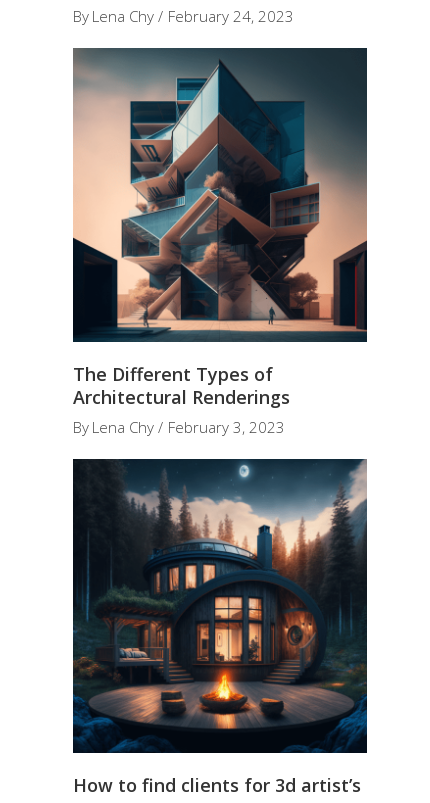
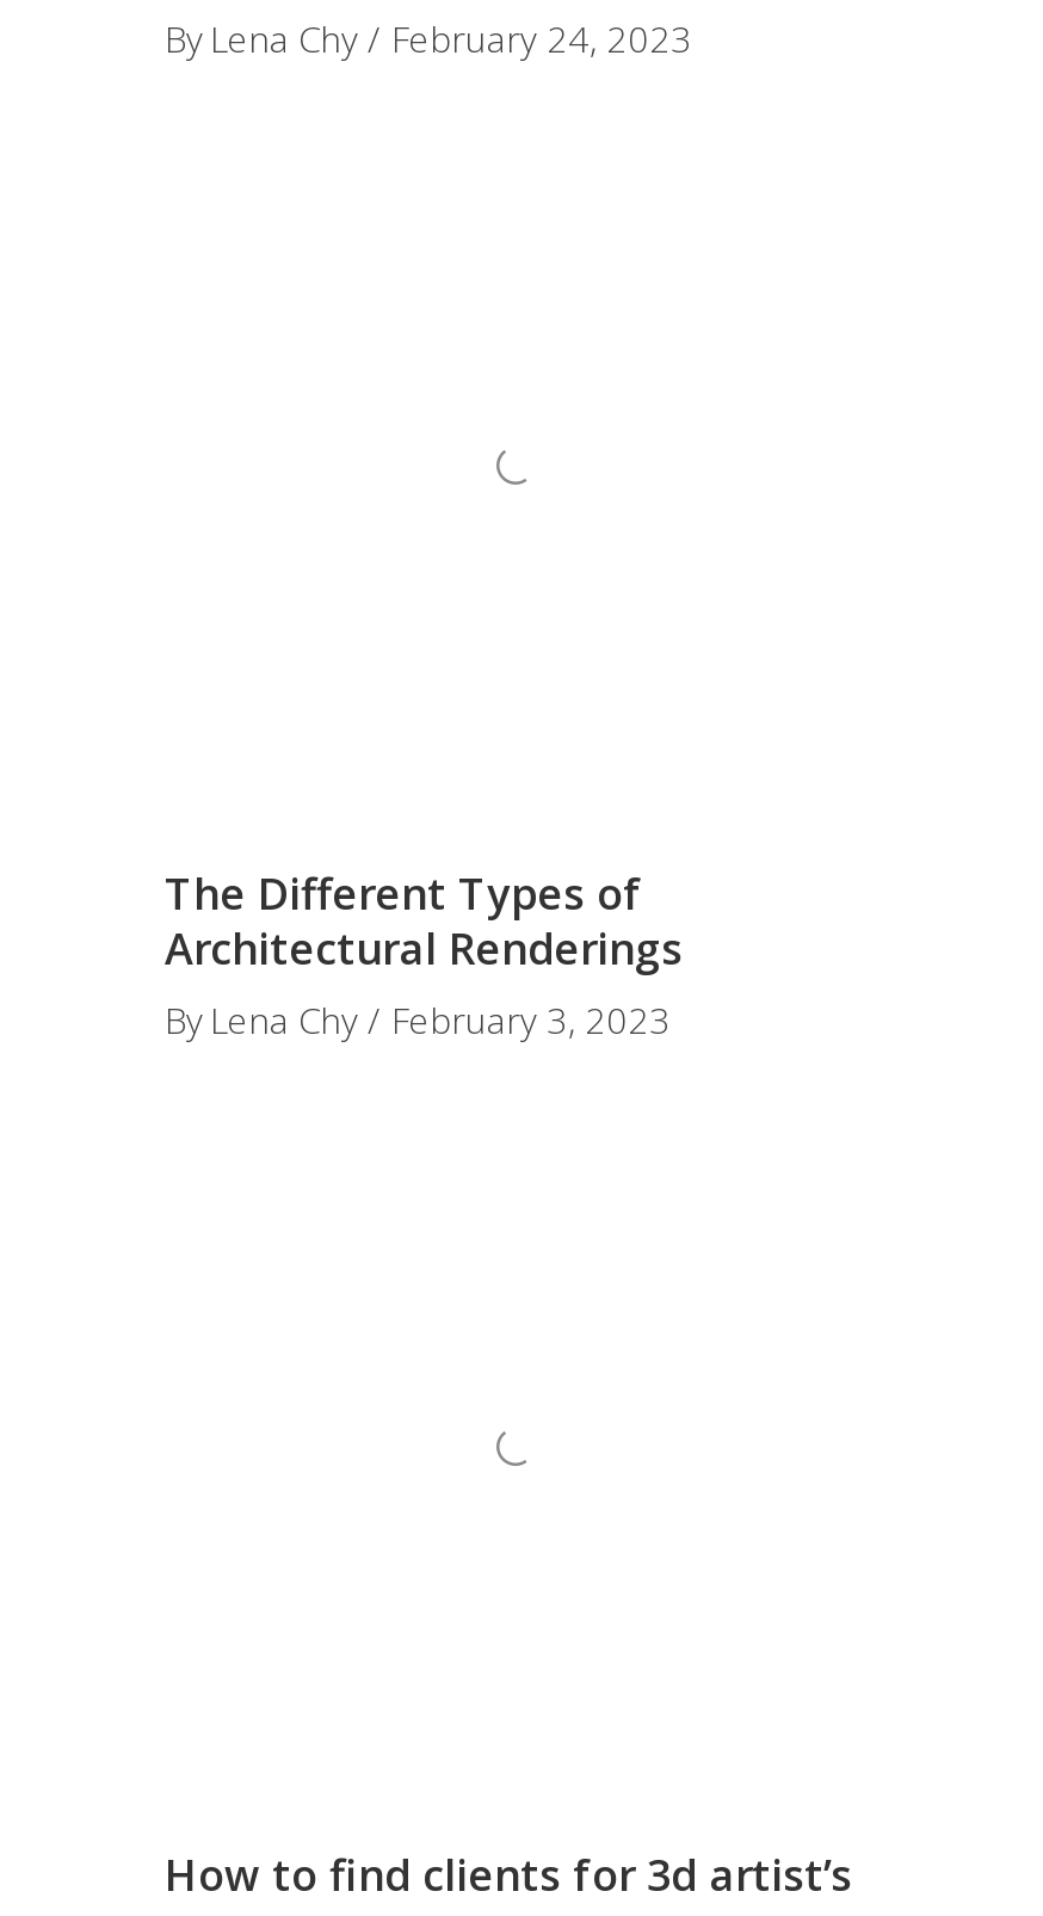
- [image]

- [image]
